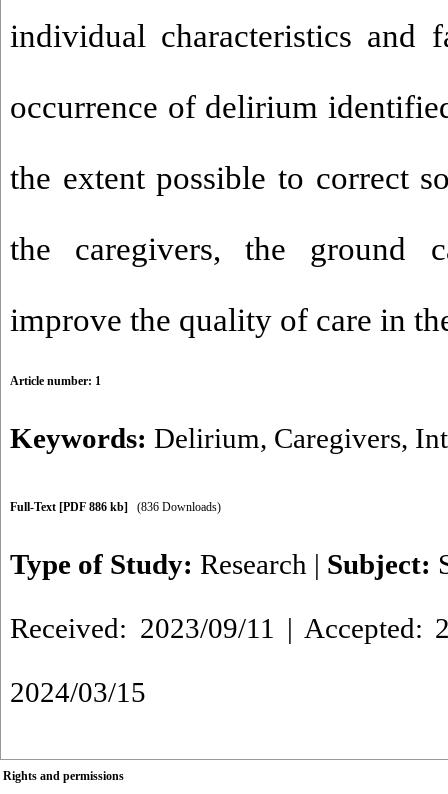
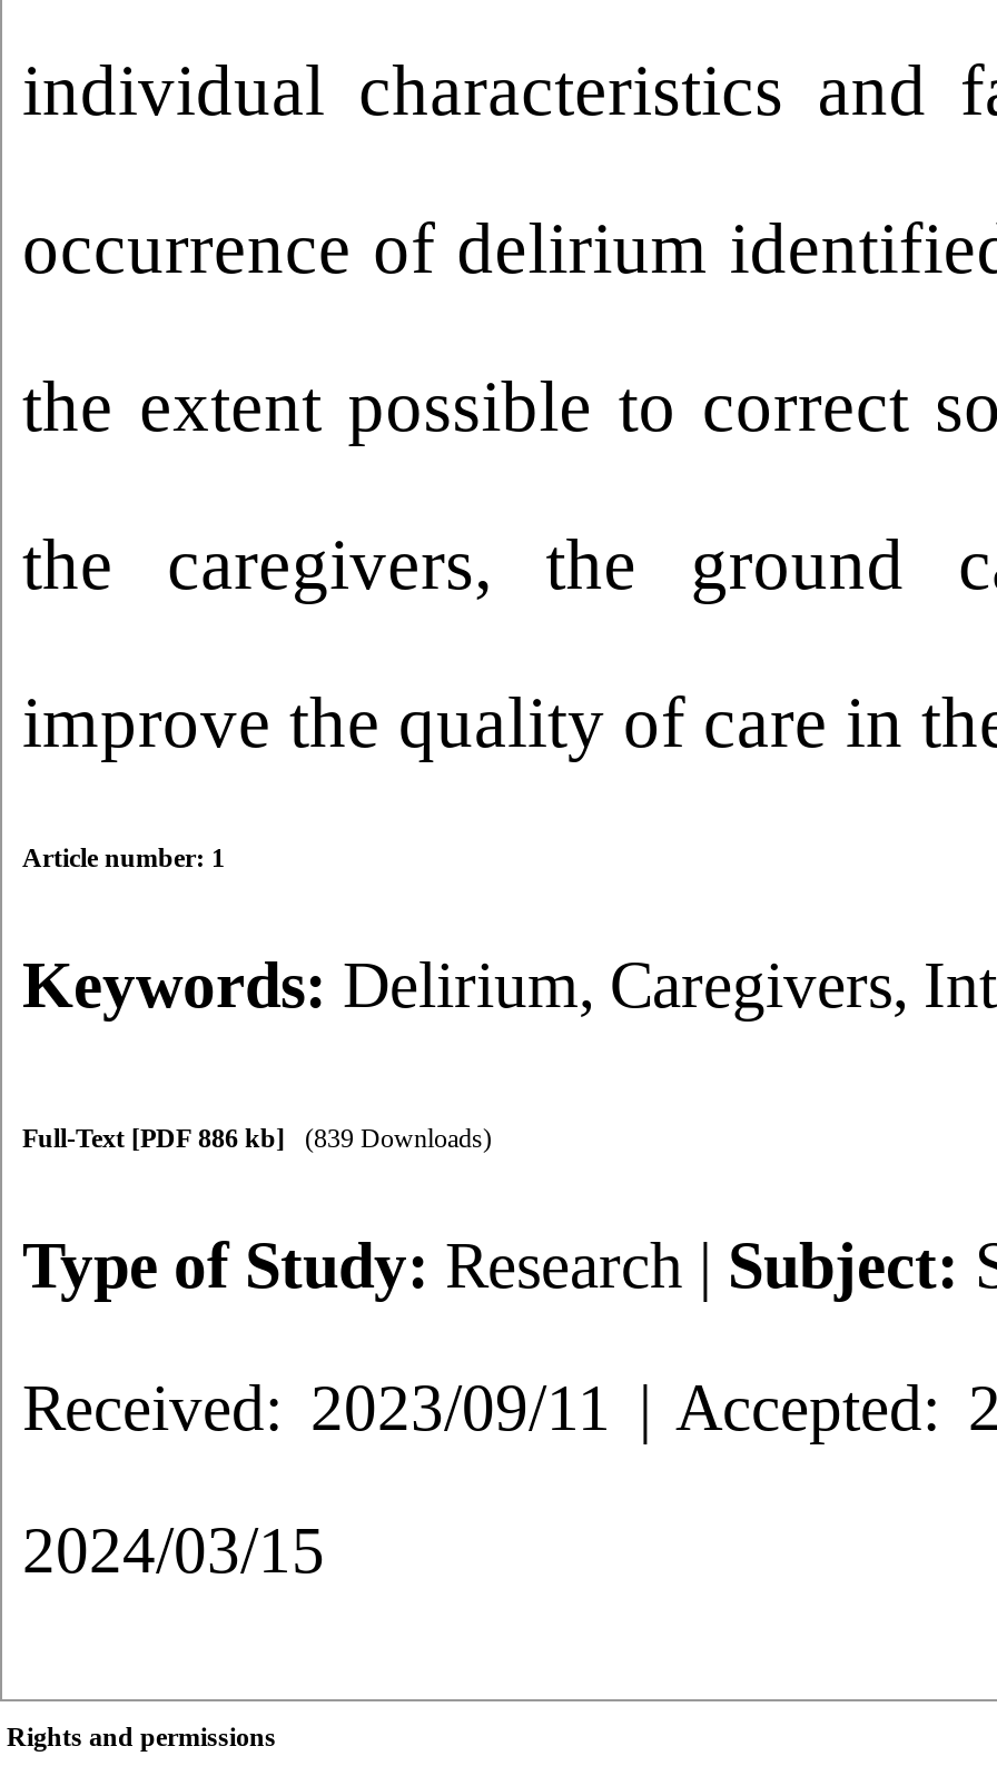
- Full-Text [PDF 886 kb] (836 Downloads)
+ Full-Text [PDF 886 kb] (839 Downloads)
